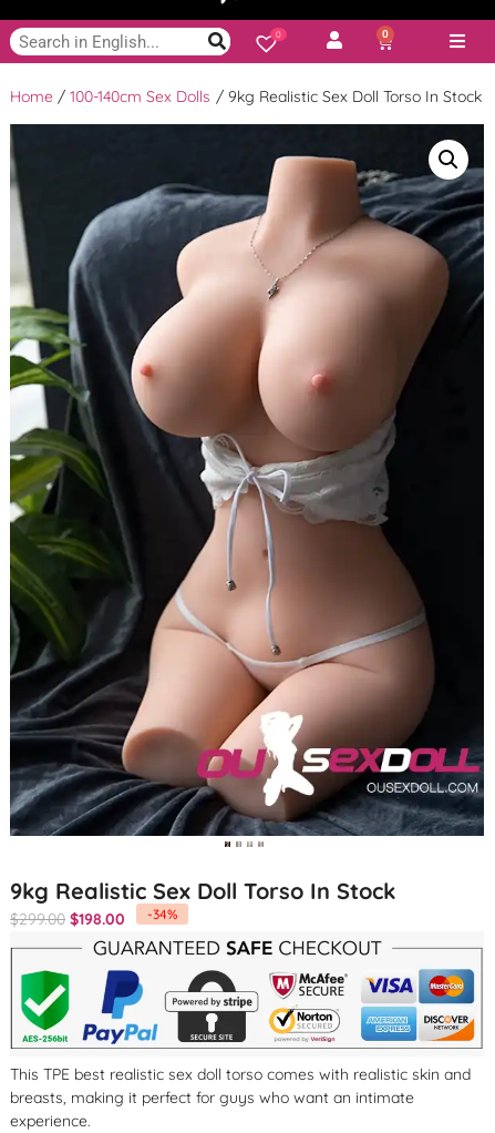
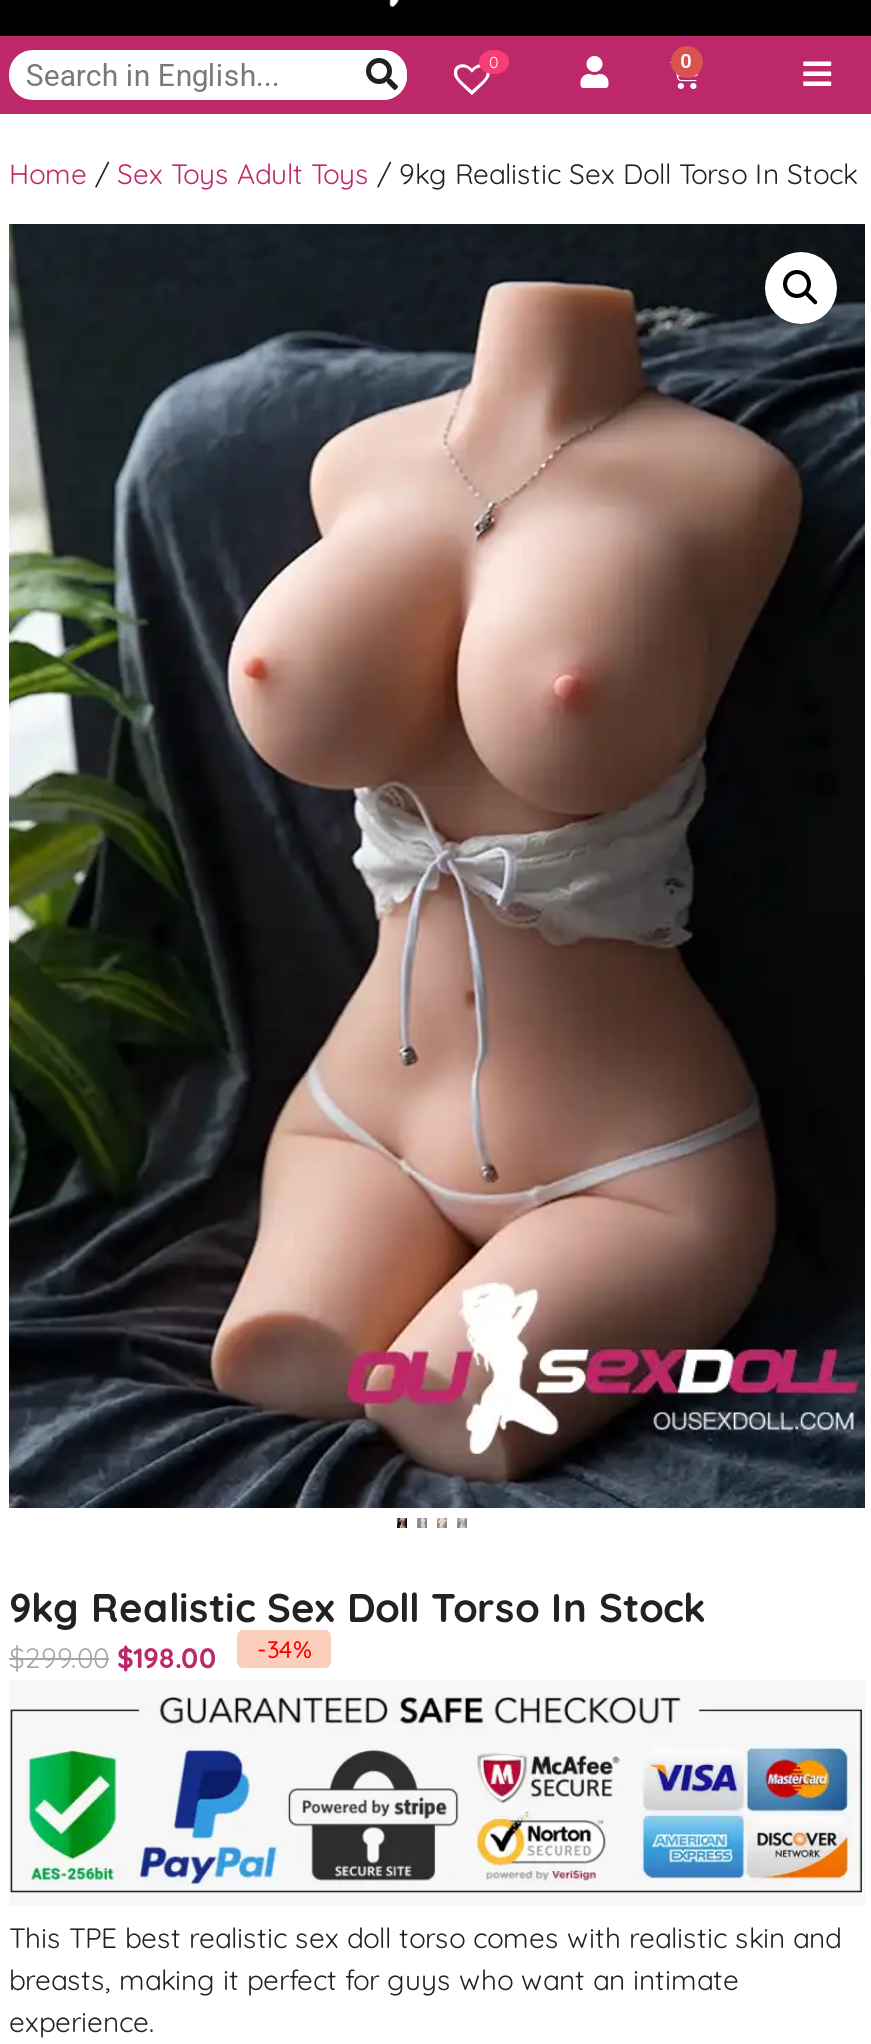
- Home / 100-140cm Sex Dolls / 9kg Realistic Sex Doll Torso In Stock
+ Home / Sex Toys Adult Toys / 9kg Realistic Sex Doll Torso In Stock
